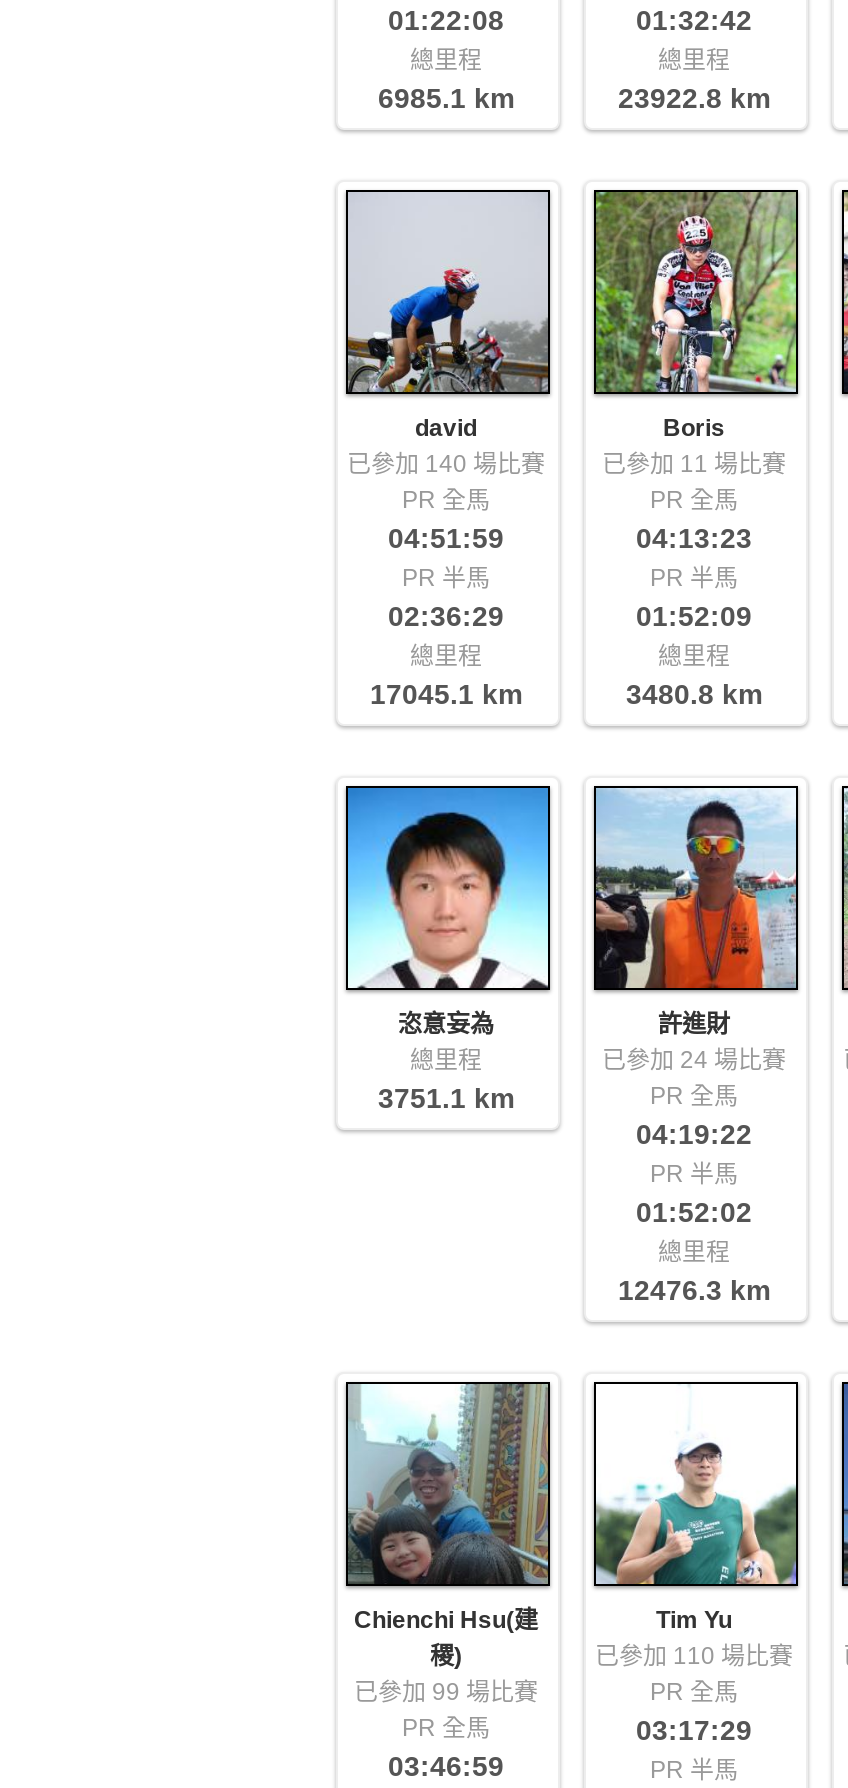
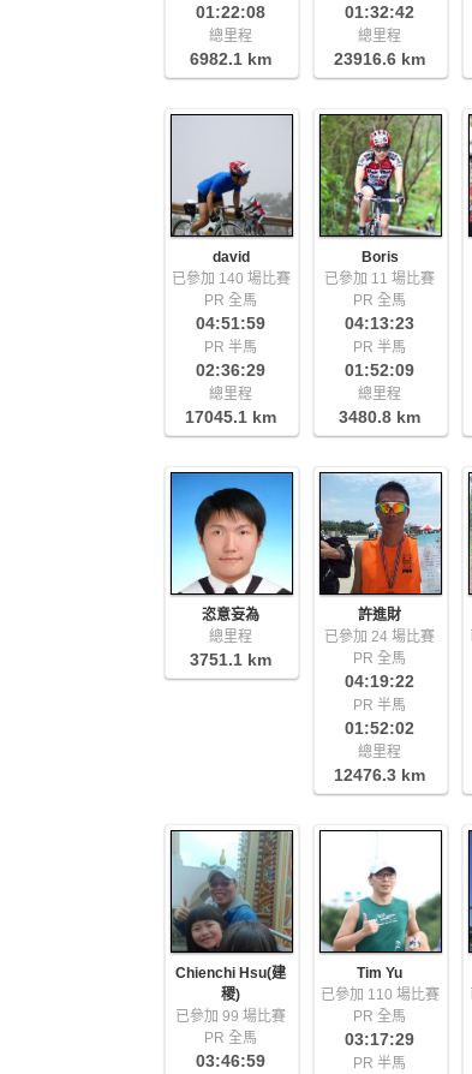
- 6985.1 km
+ 6982.1 km

- 23922.8 km
+ 23916.6 km
